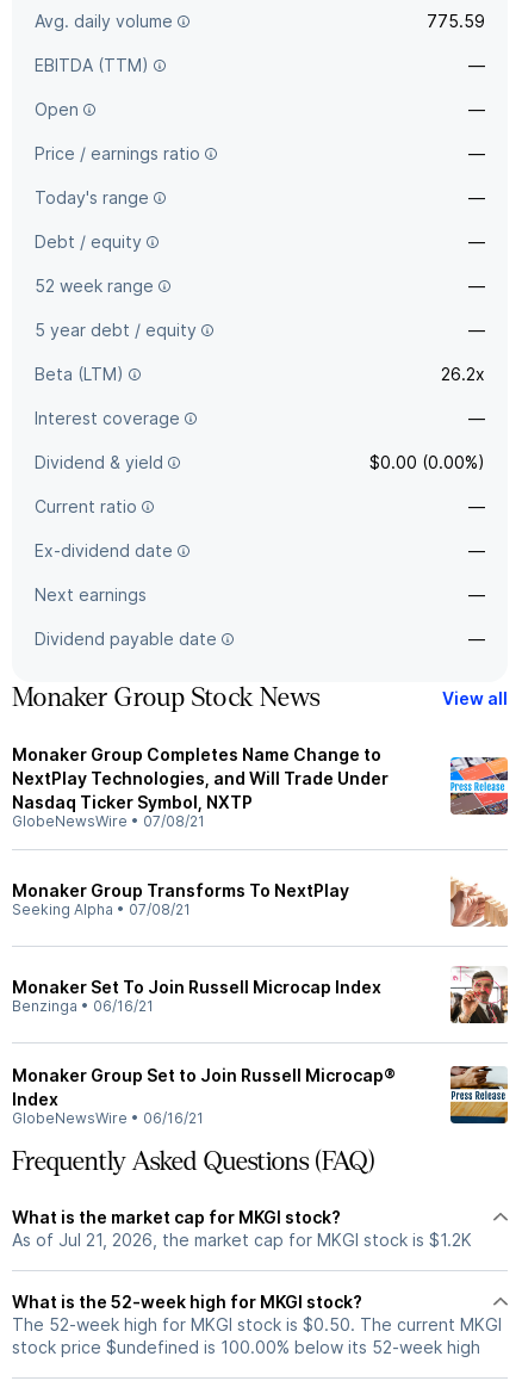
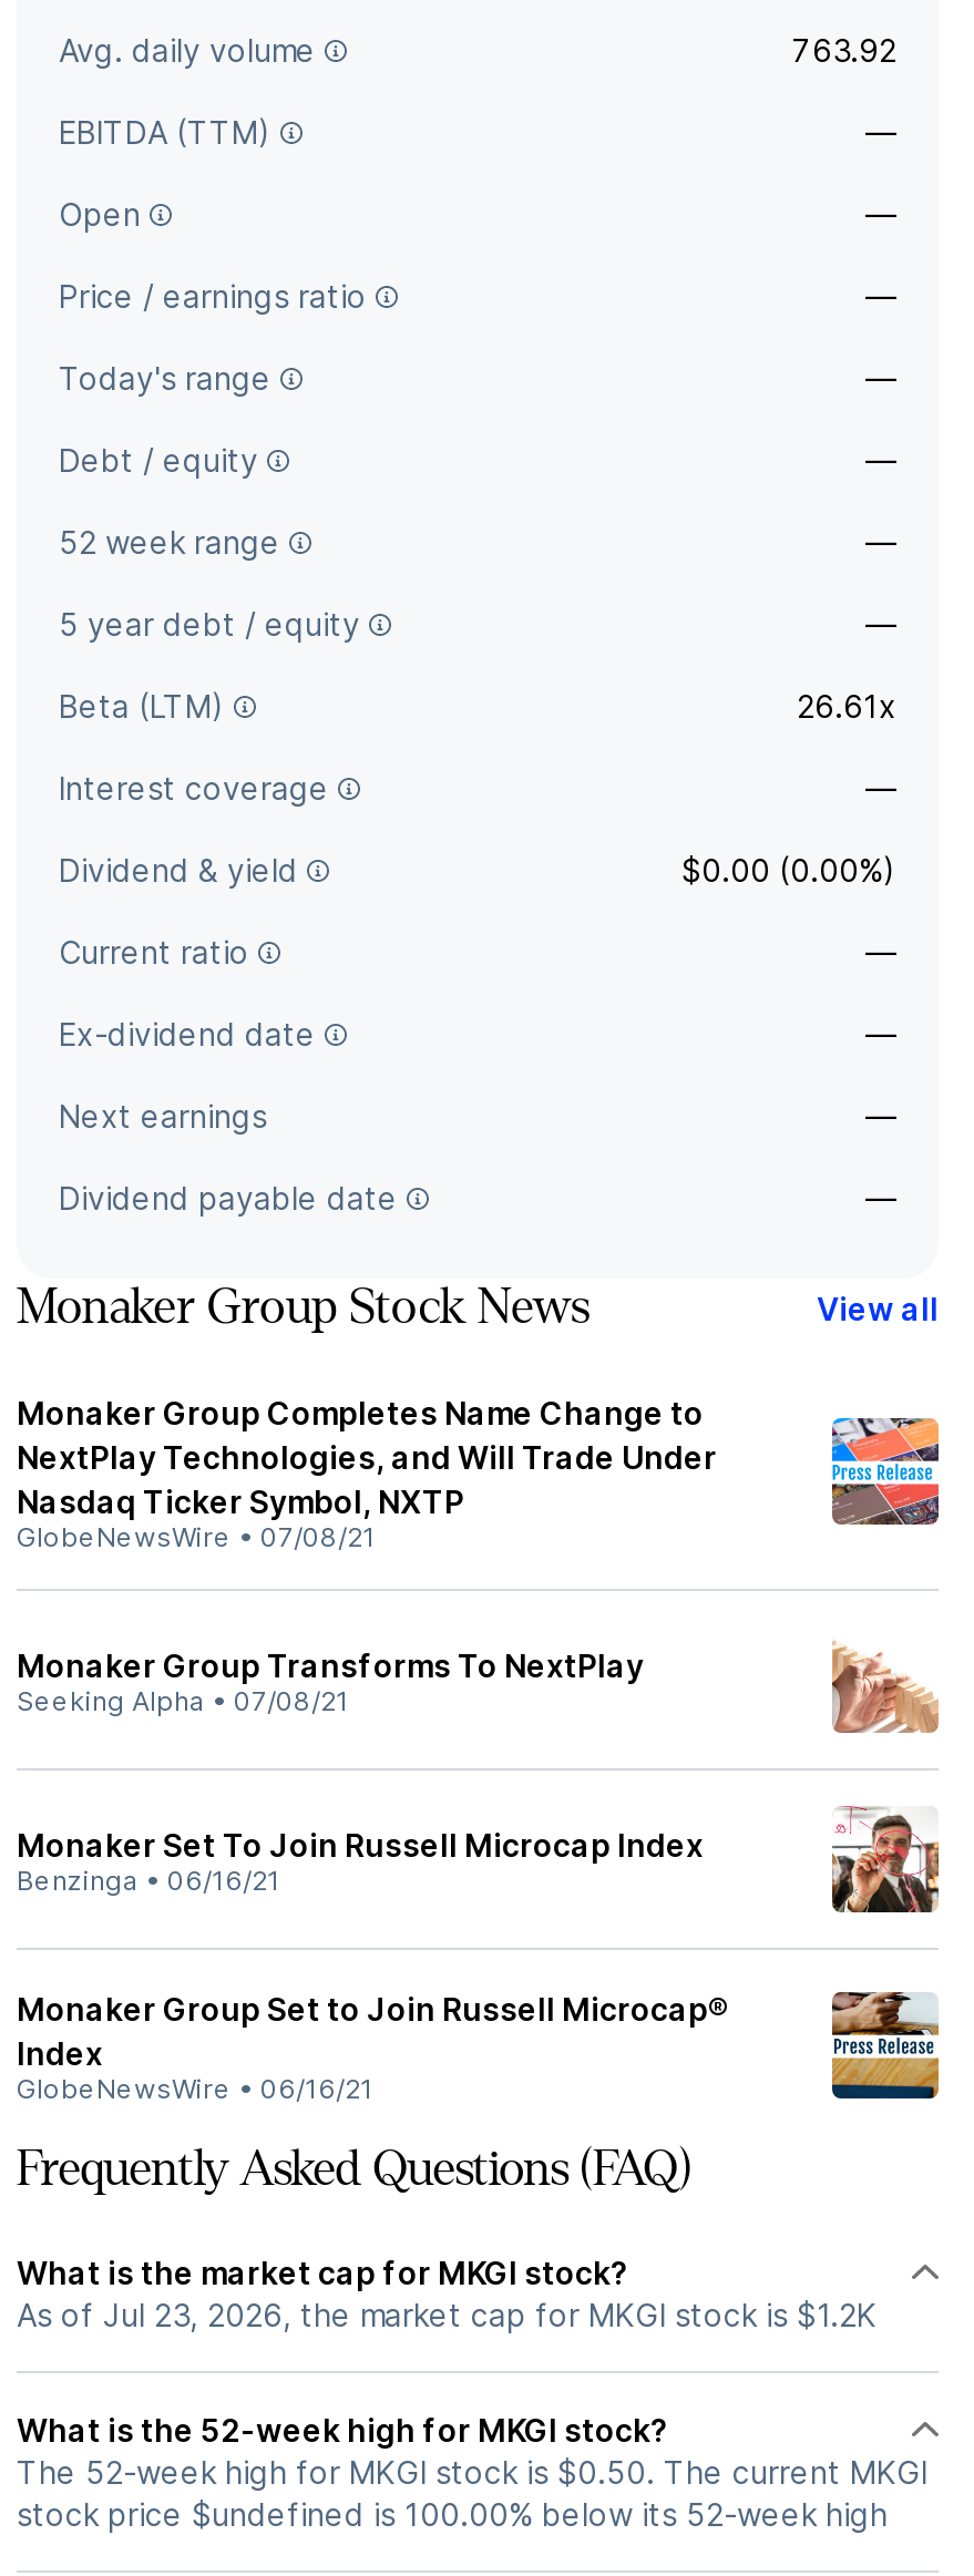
- 775.59
+ 763.92

- 26.2x
+ 26.61x

- As of Jul 21, 2026, the market cap for MKGI stock is $1.2K
+ As of Jul 23, 2026, the market cap for MKGI stock is $1.2K
